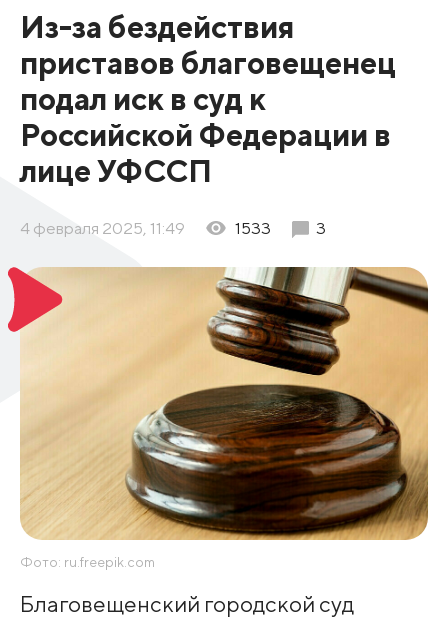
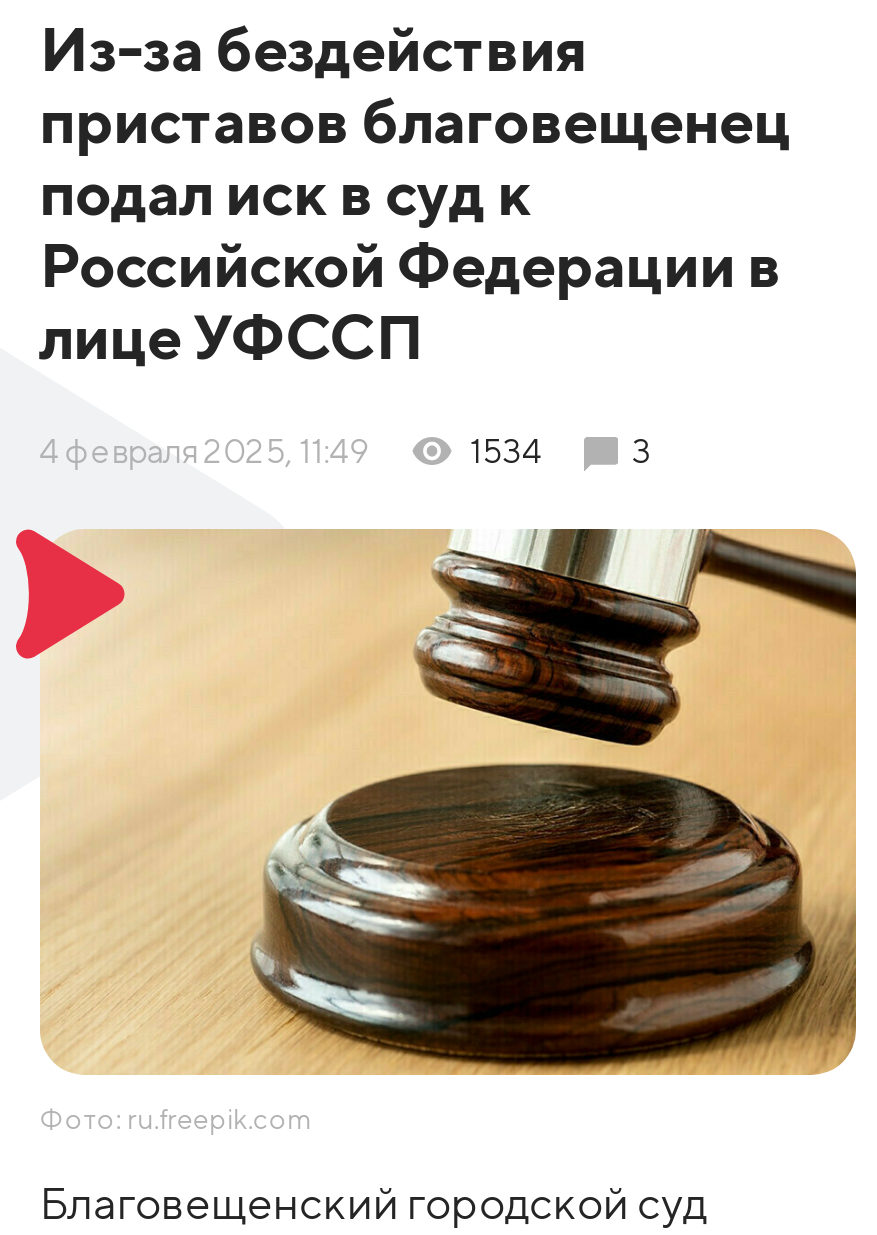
- 1533
+ 1534
